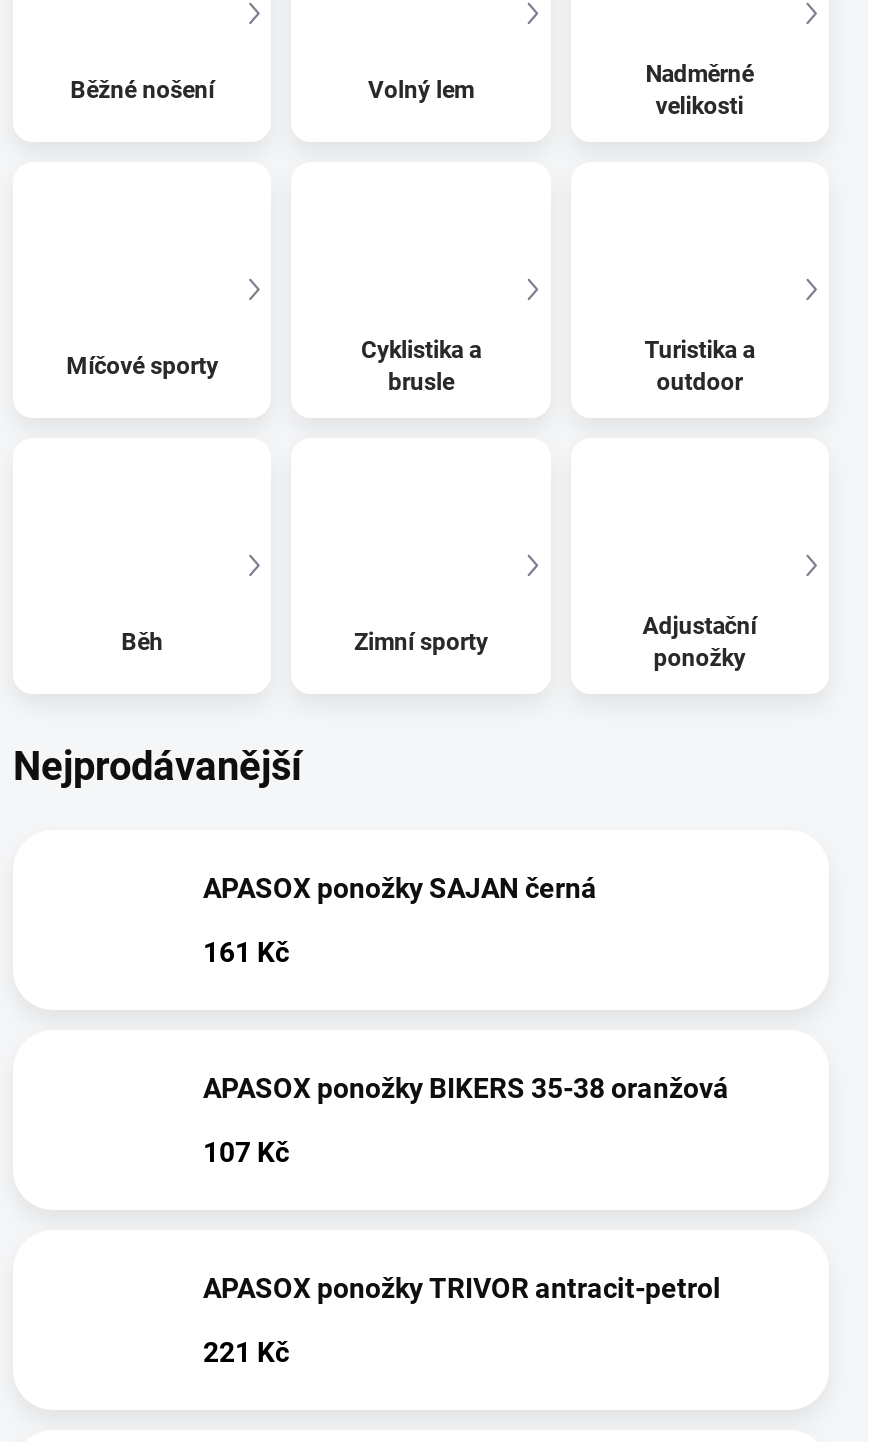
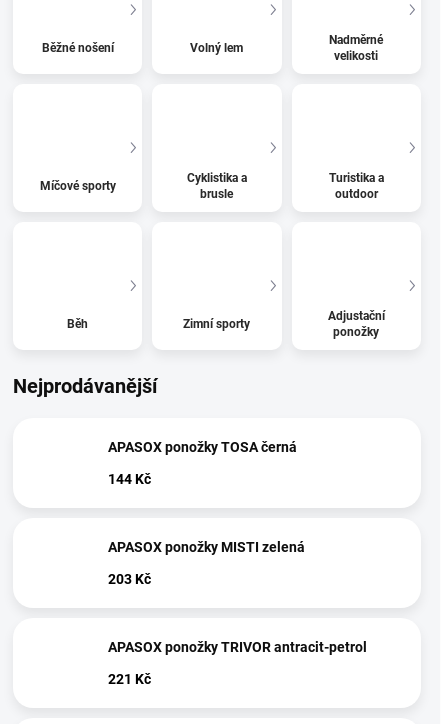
- APASOX ponožky SAJAN černá
+ APASOX ponožky TOSA černá

- 161 Kč
+ 144 Kč

- APASOX ponožky BIKERS 35-38 oranžová
+ APASOX ponožky MISTI zelená

- 107 Kč
+ 203 Kč
